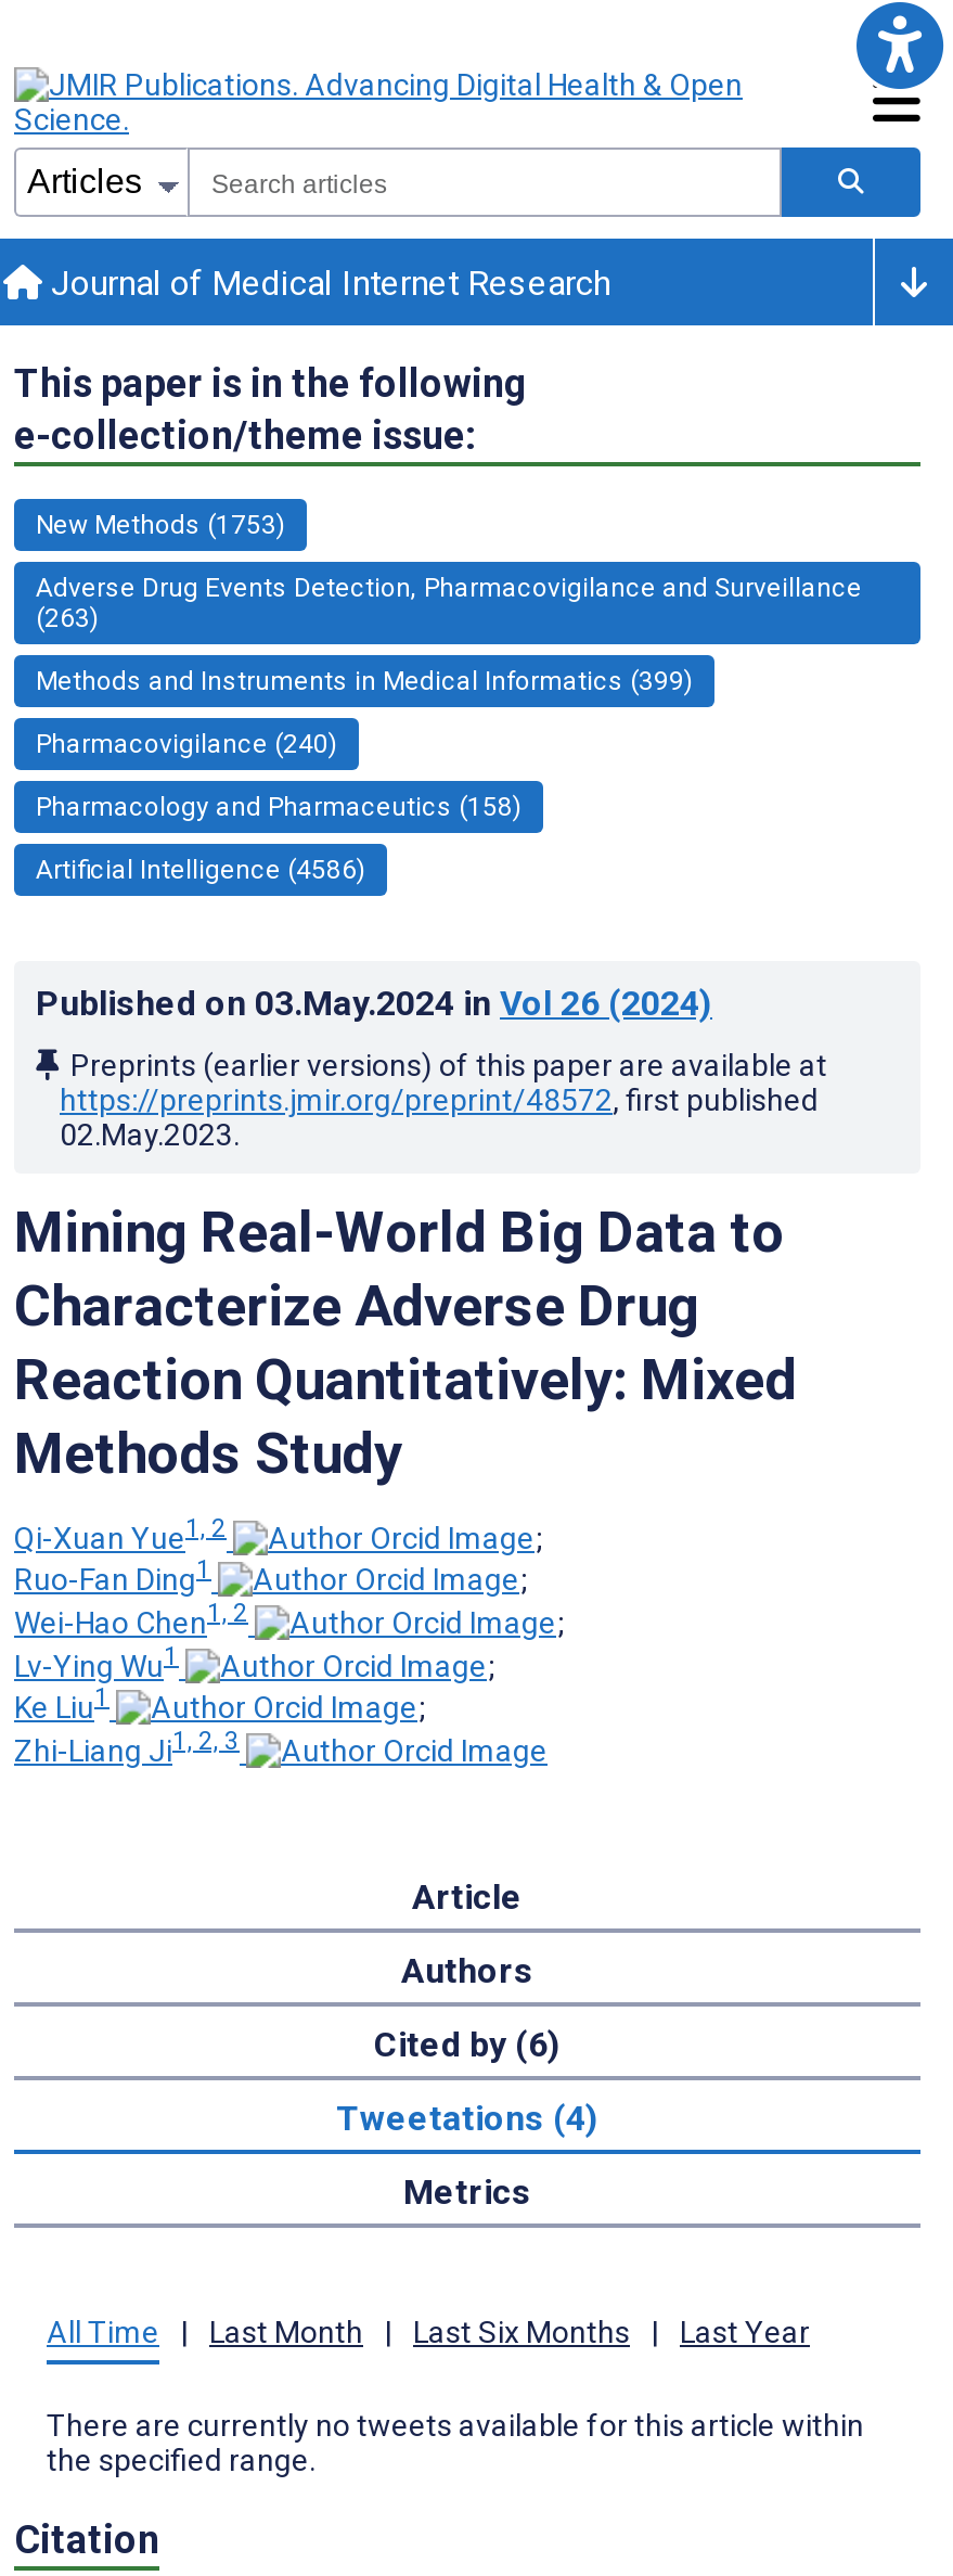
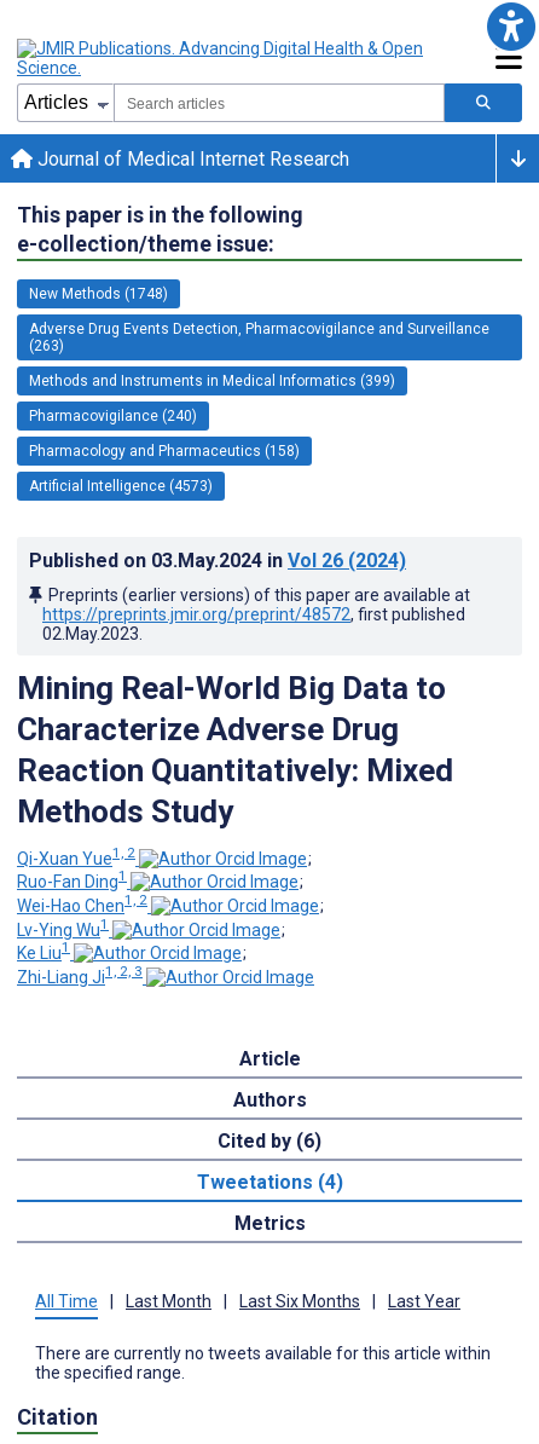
- New Methods (1753)
+ New Methods (1748)

- Artificial Intelligence (4586)
+ Artificial Intelligence (4573)
